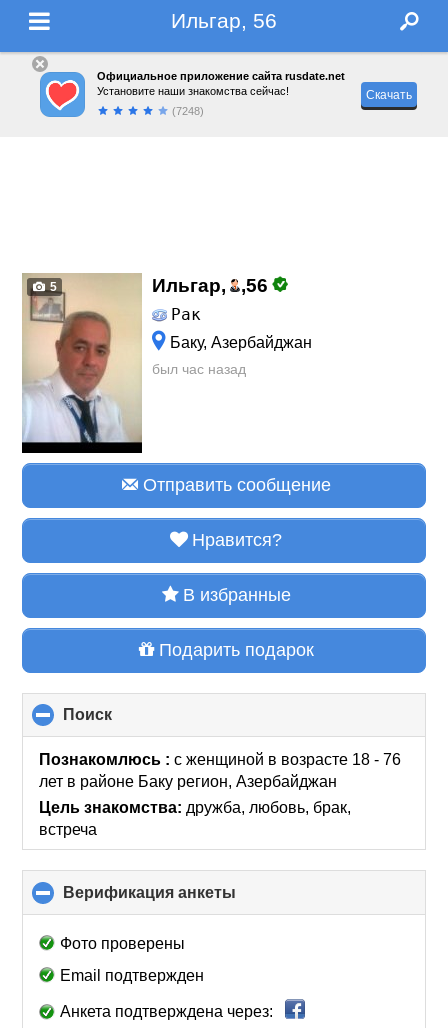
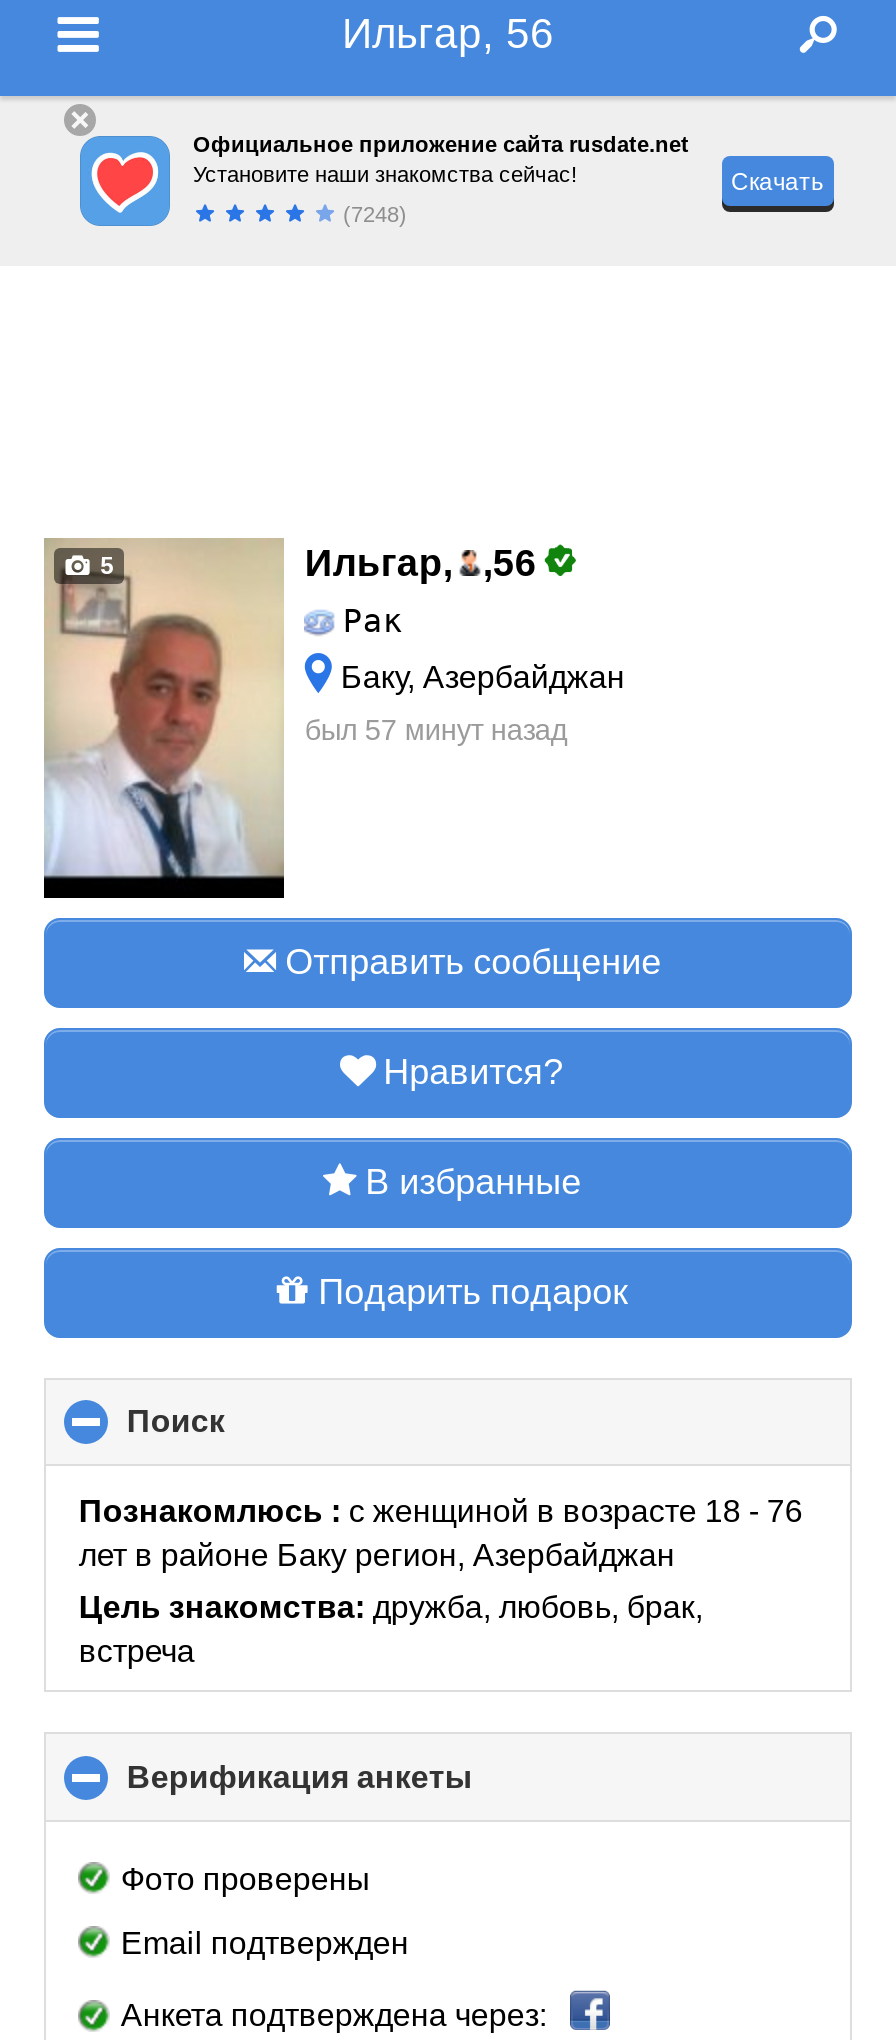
- был час назад
+ был 57 минут назад
